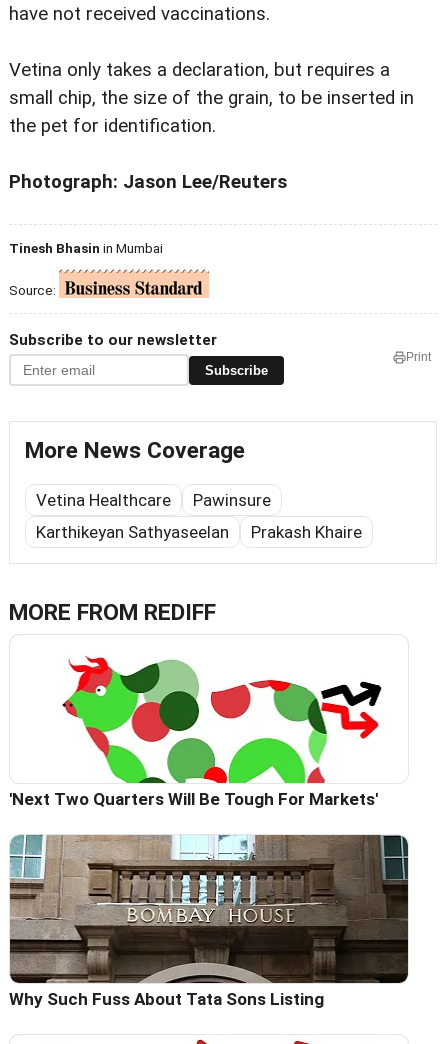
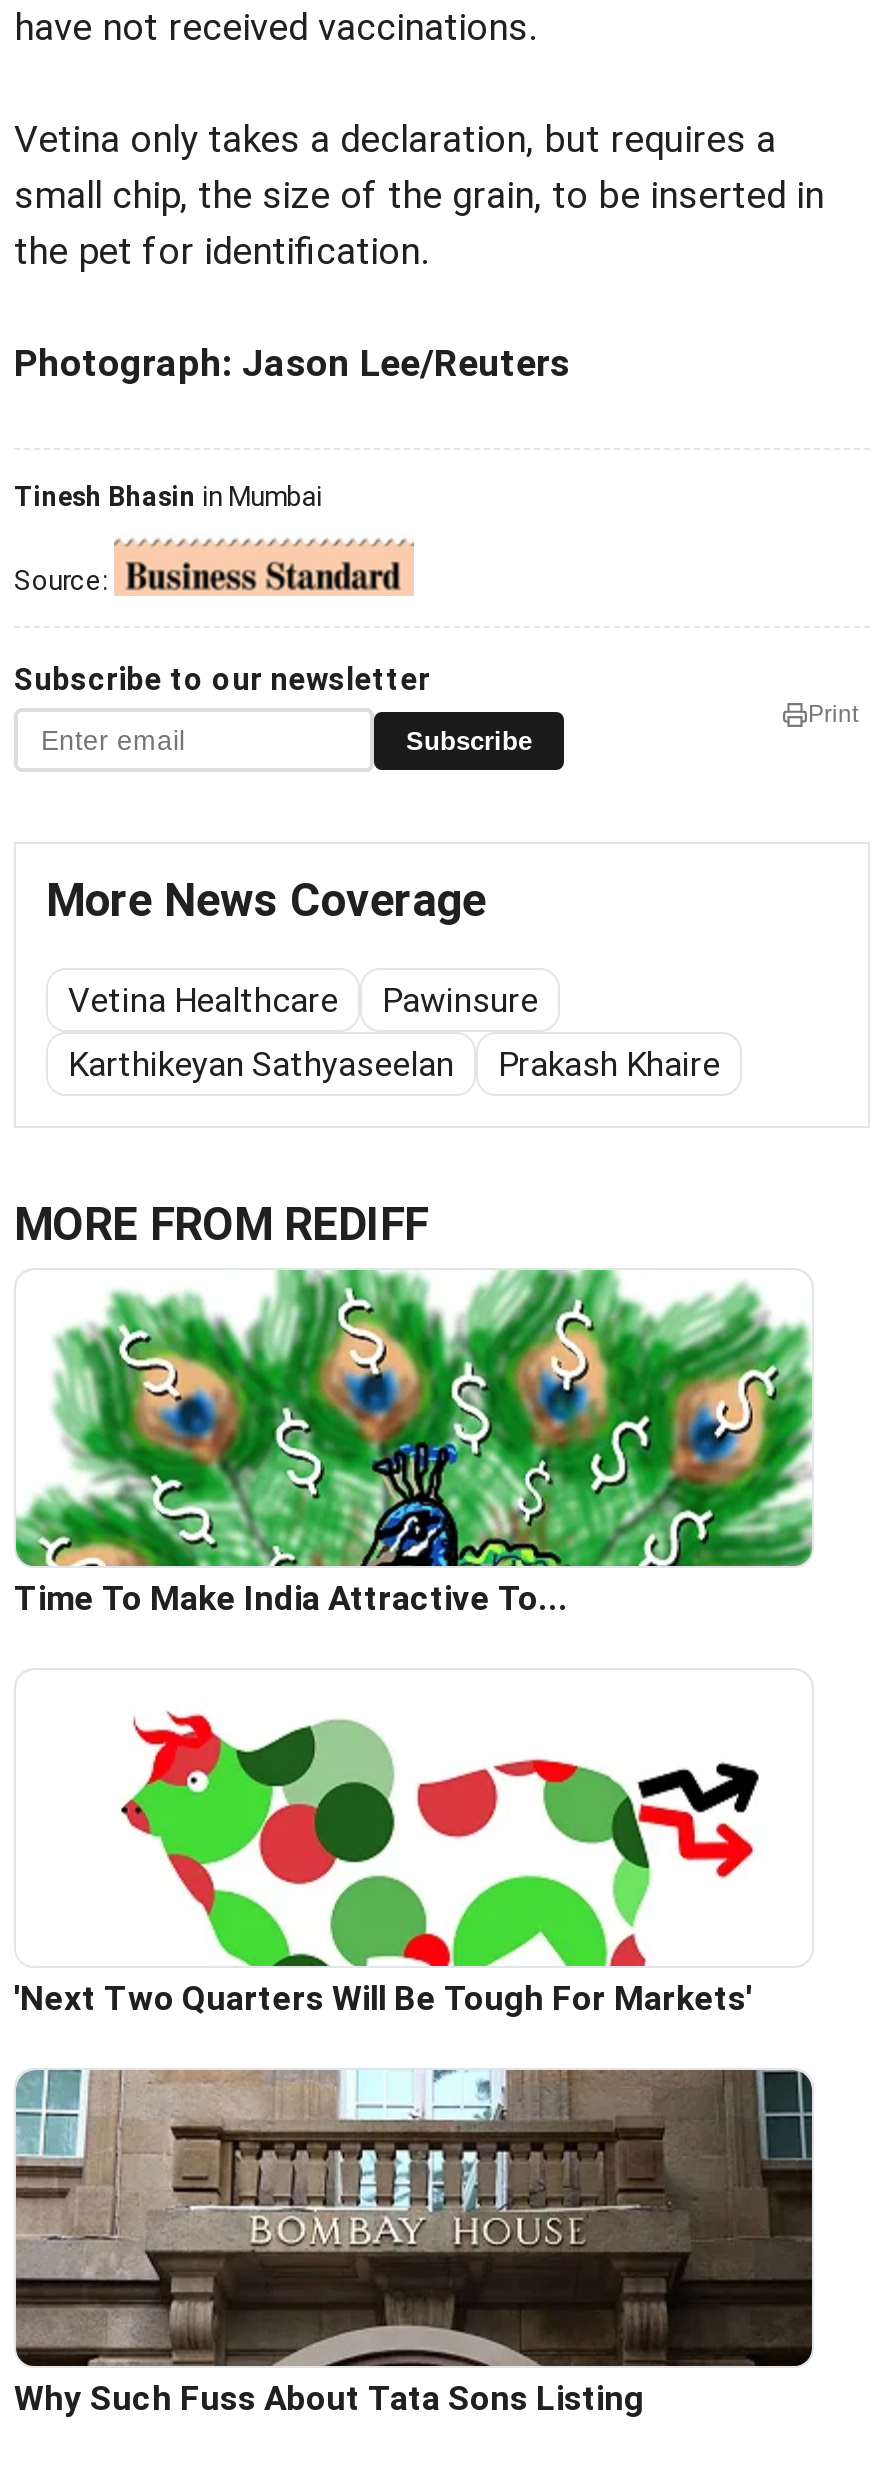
+ [image]
+ Time To Make India Attractive To...
